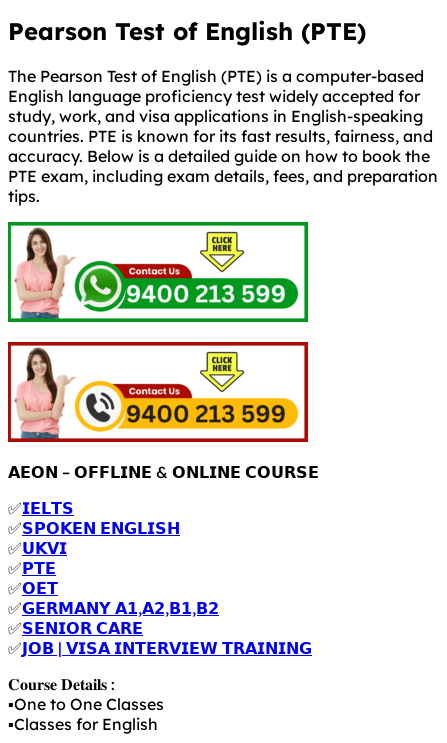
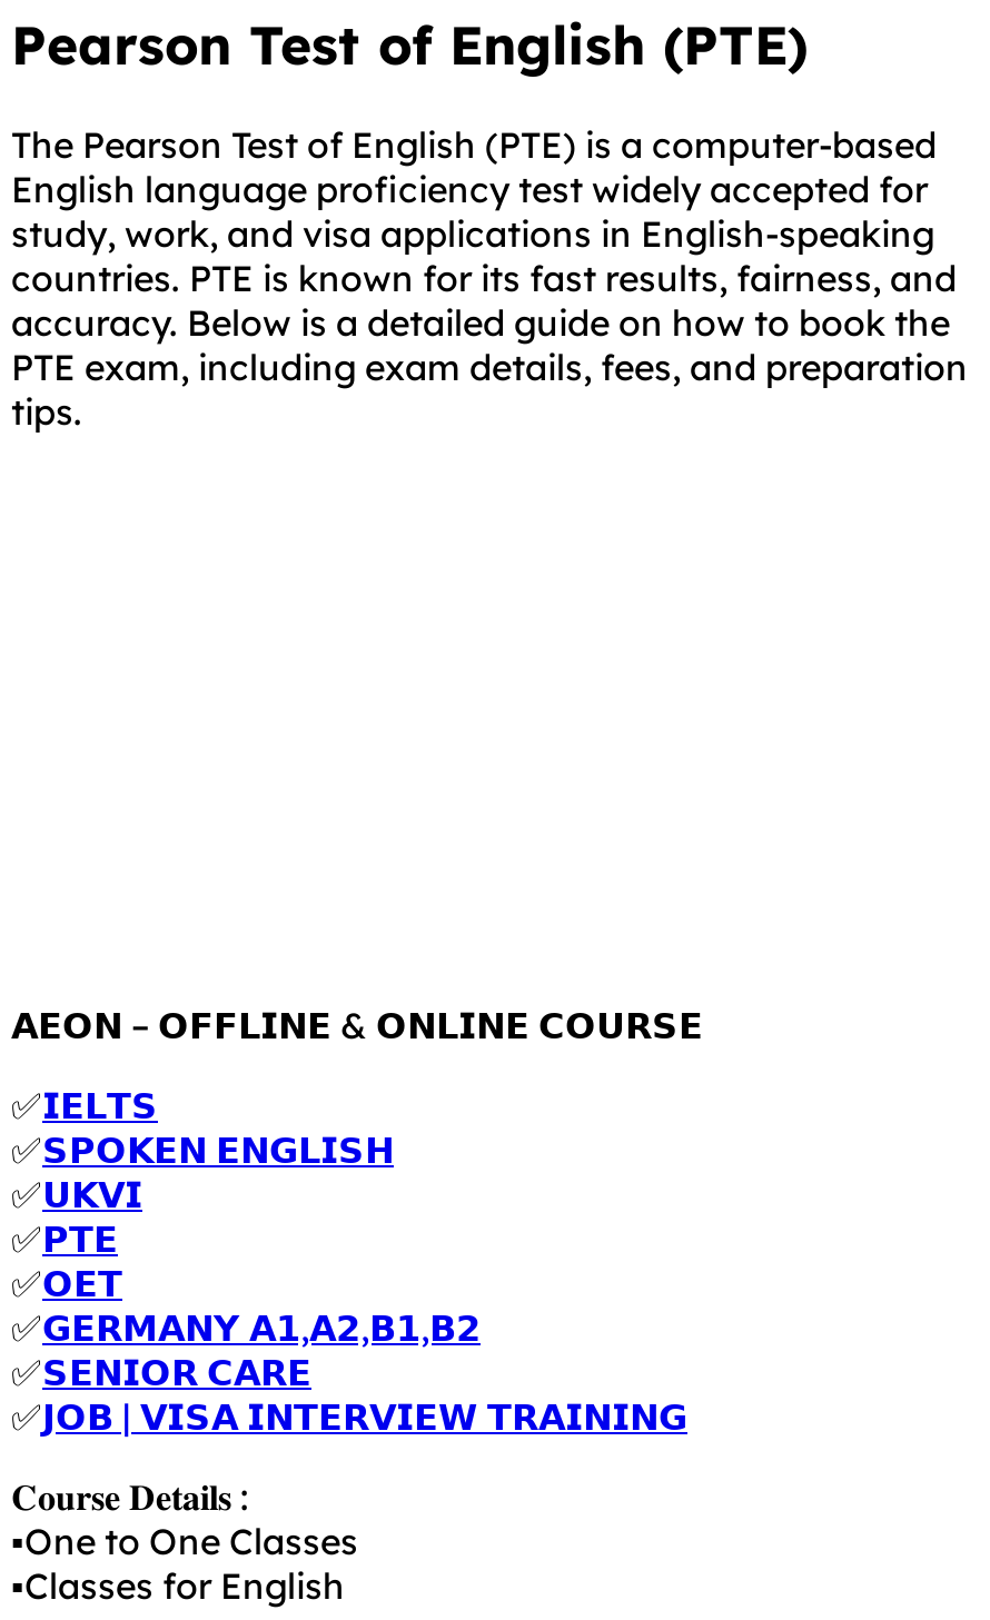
- [image]

- [image]
